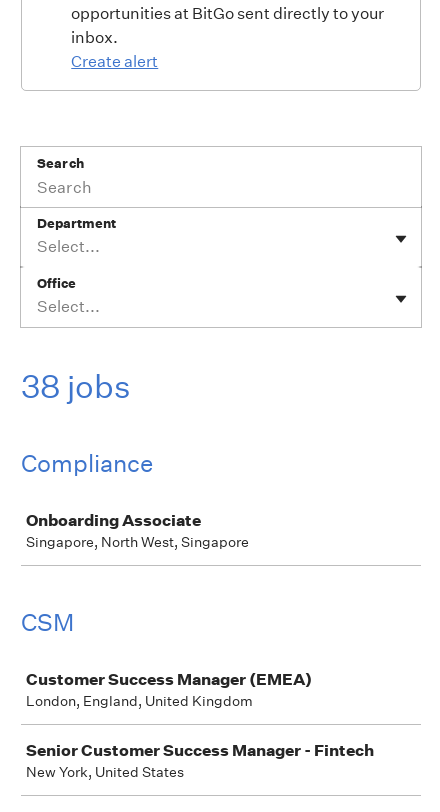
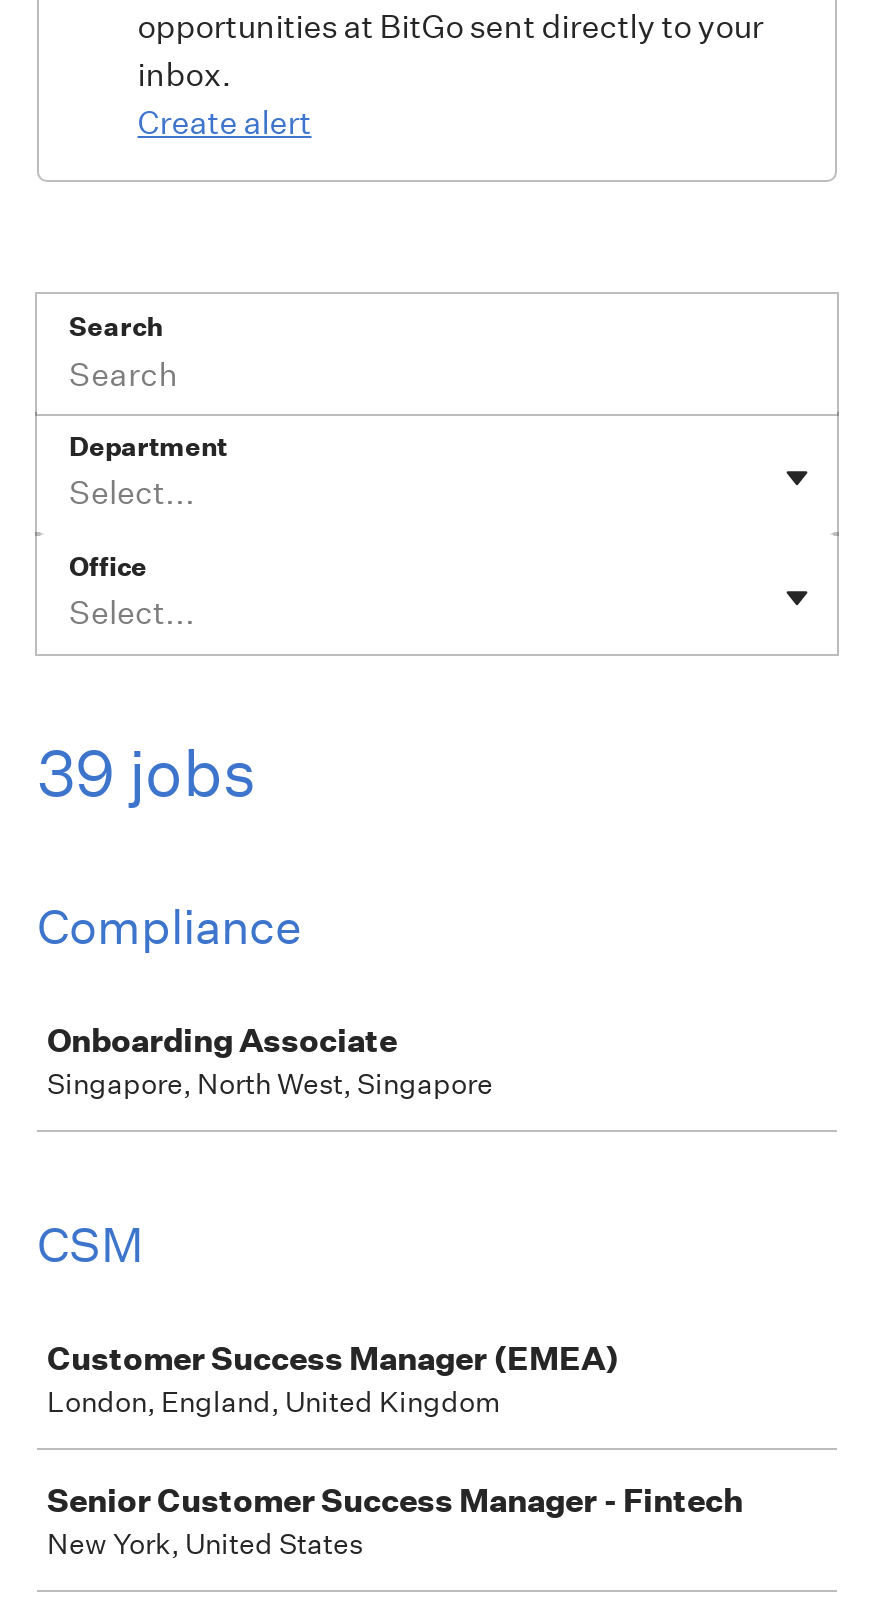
- 38 jobs
+ 39 jobs
